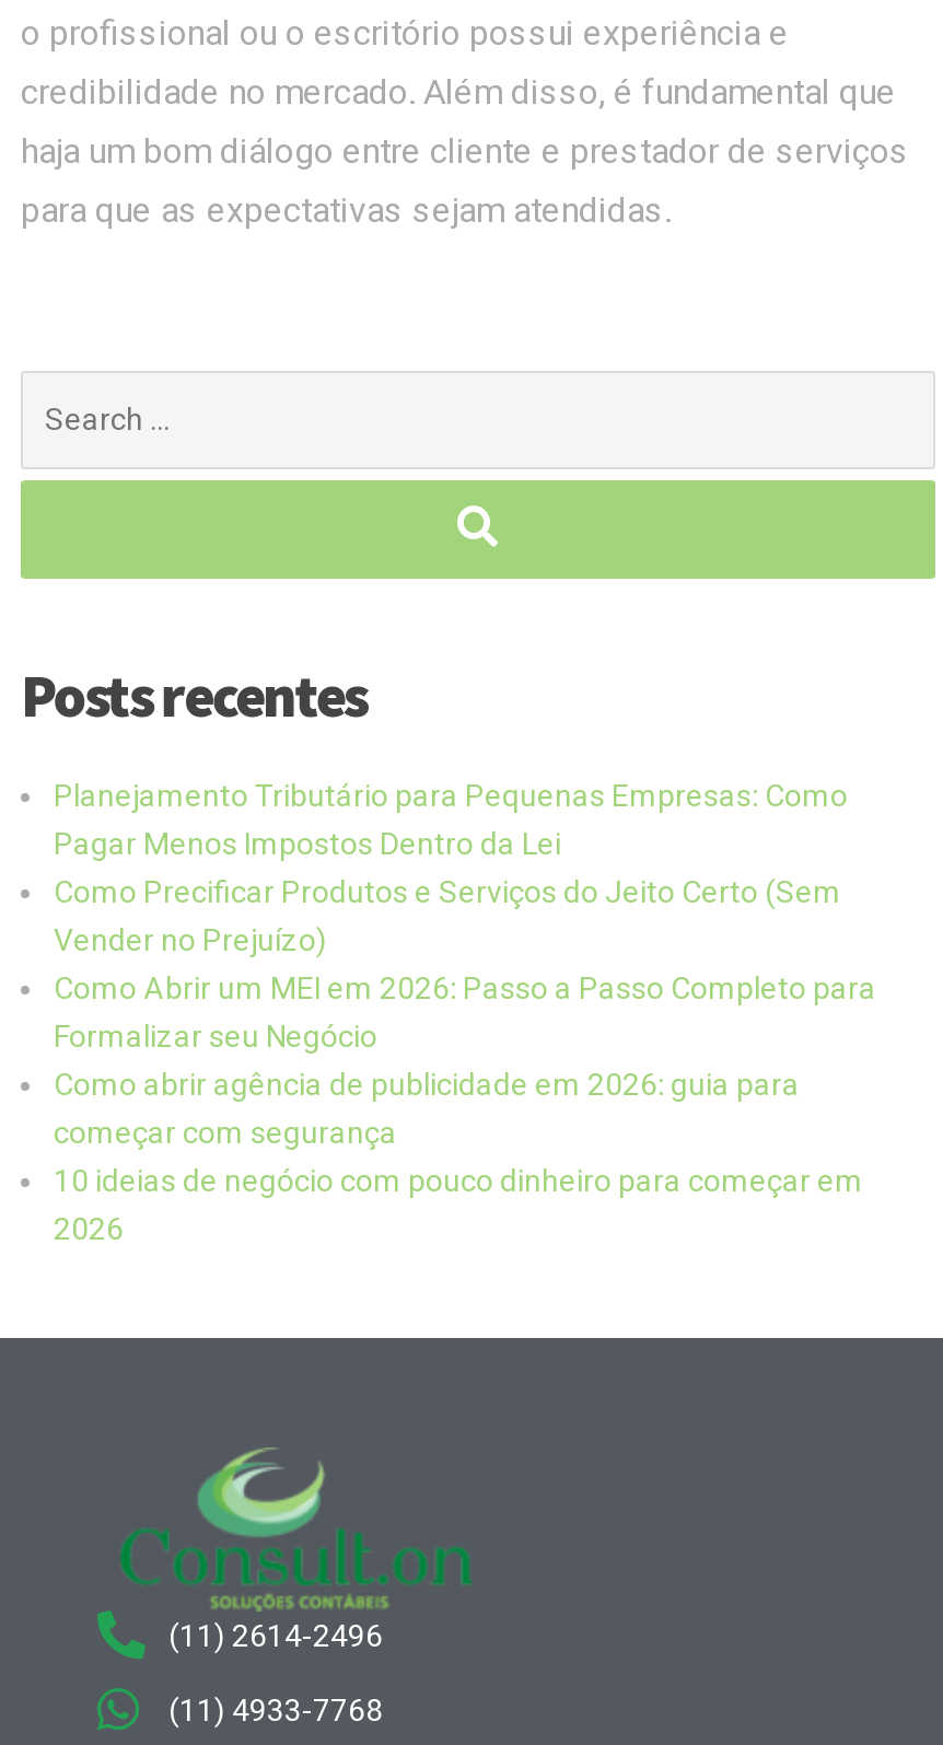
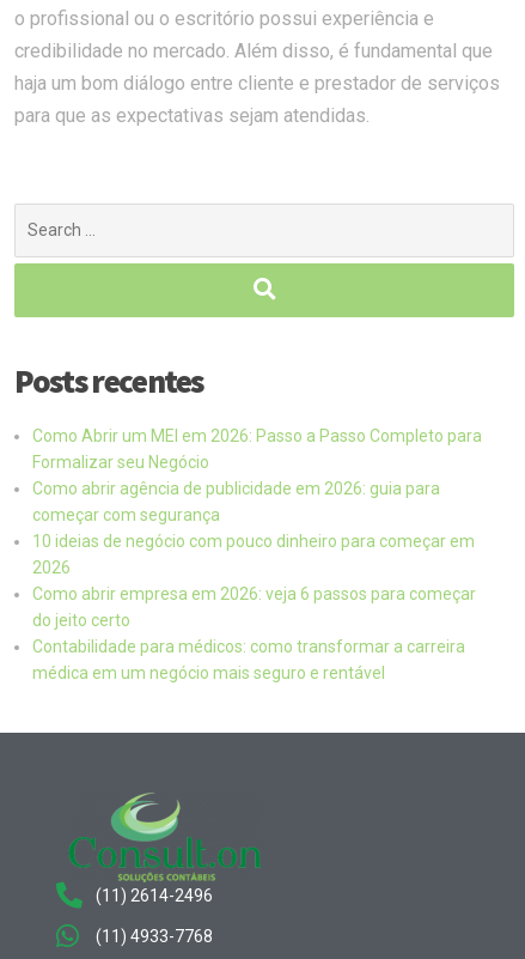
- Planejamento Tributário para Pequenas Empresas: Como
- Pagar Menos Impostos Dentro da Lei
- Como Precificar Produtos e Serviços do Jeito Certo (Sem
- Vender no Prejuízo)

moved up: Como Abrir um MEI em 2026: Passo a Passo Completo para | Formalizar seu Negócio | Como abrir agência de publicidade em 2026: guia para | começar com segurança | 10 ideias de negócio com pouco dinheiro para começar em | 2026

+ Como abrir empresa em 2026: veja 6 passos para começar
+ do jeito certo
+ Contabilidade para médicos: como transformar a carreira
+ médica em um negócio mais seguro e rentável
